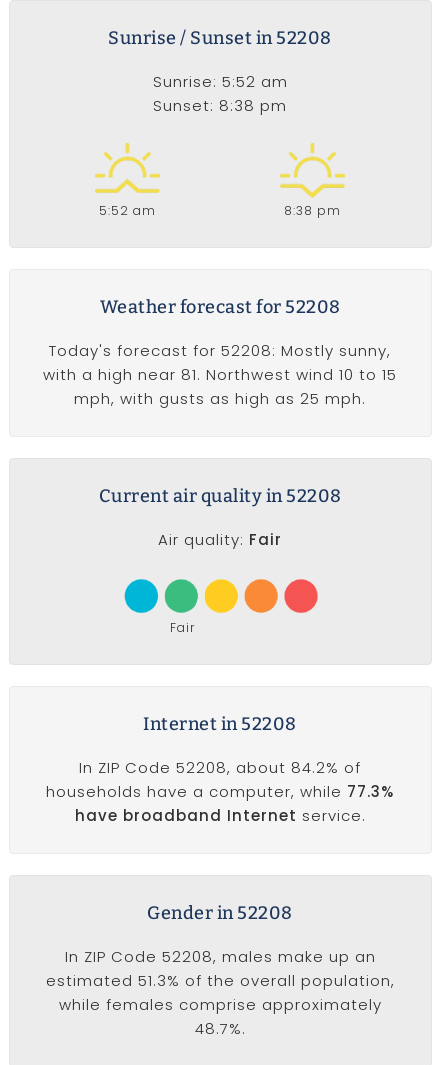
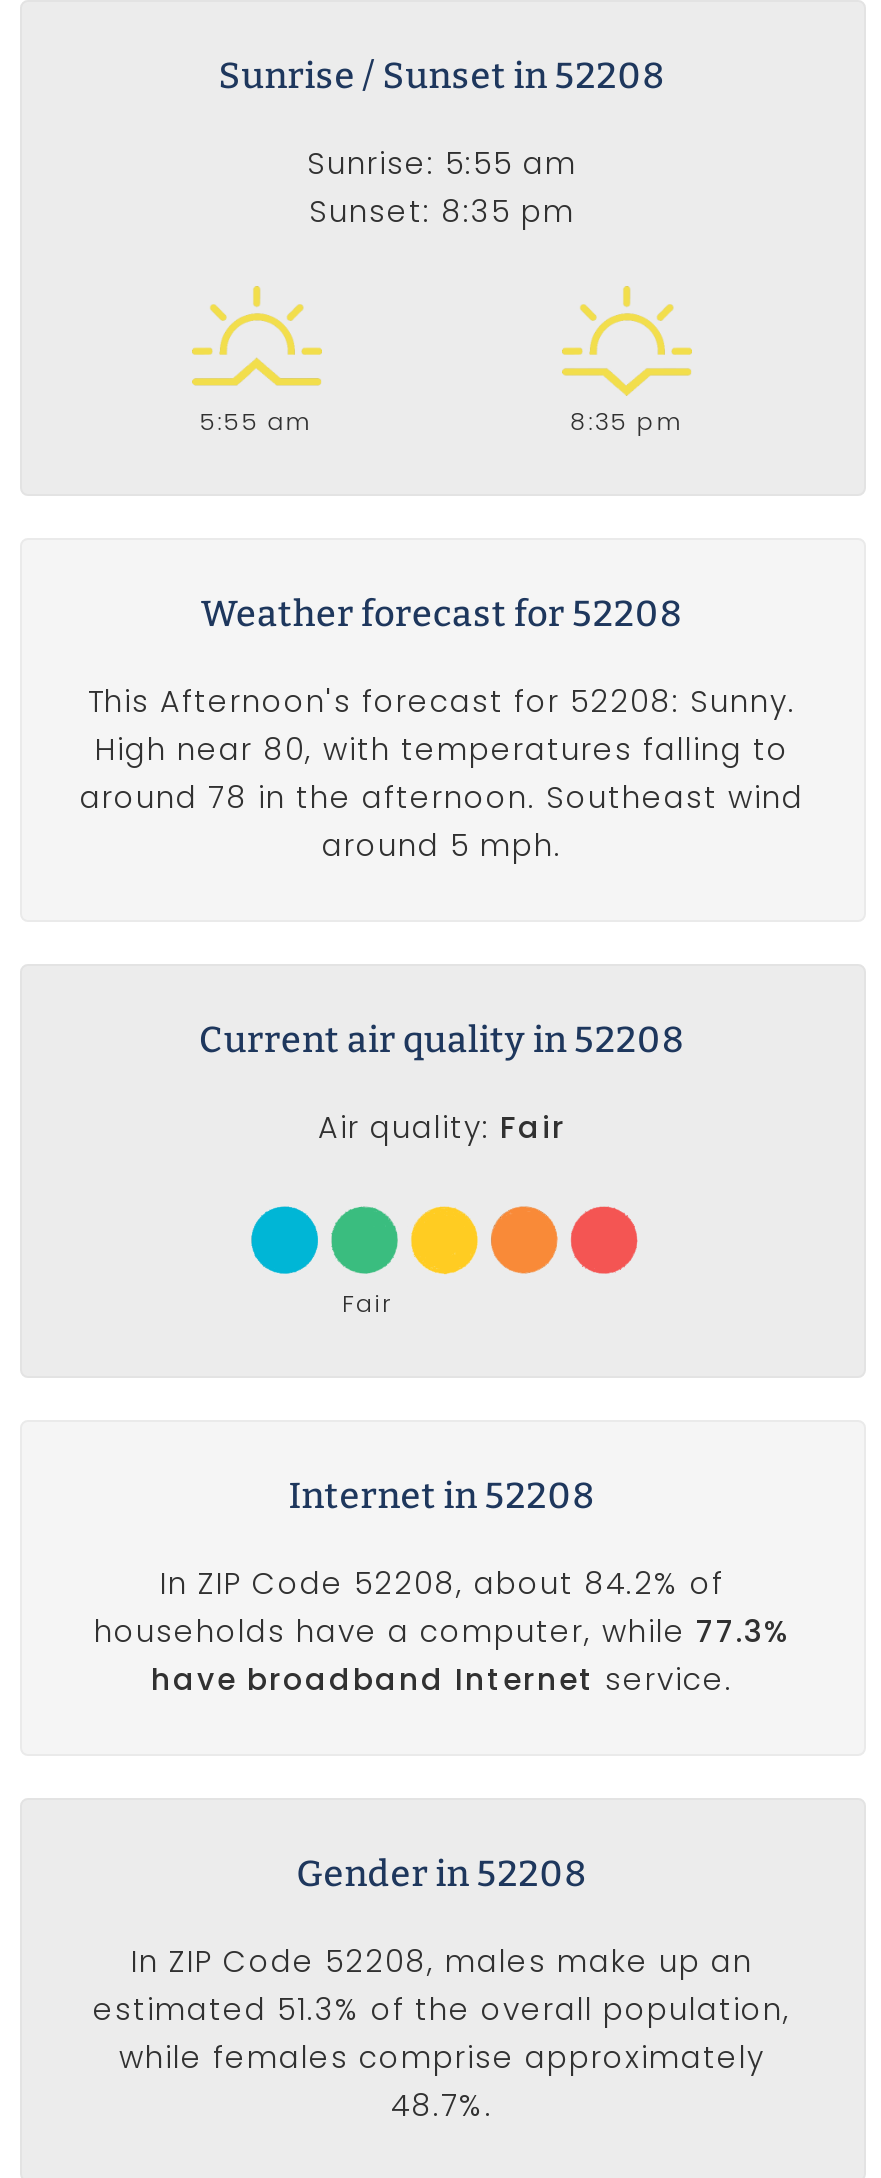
- Sunrise: 5:52 am
+ Sunrise: 5:55 am

- Sunset: 8:38 pm
+ Sunset: 8:35 pm

- 5:52 am
+ 5:55 am

- 8:38 pm
+ 8:35 pm

- Today's forecast for 52208: Mostly sunny,
- with a high near 81. Northwest wind 10 to 15
- mph, with gusts as high as 25 mph.
+ This Afternoon's forecast for 52208: Sunny.
+ High near 80, with temperatures falling to
+ around 78 in the afternoon. Southeast wind
+ around 5 mph.
